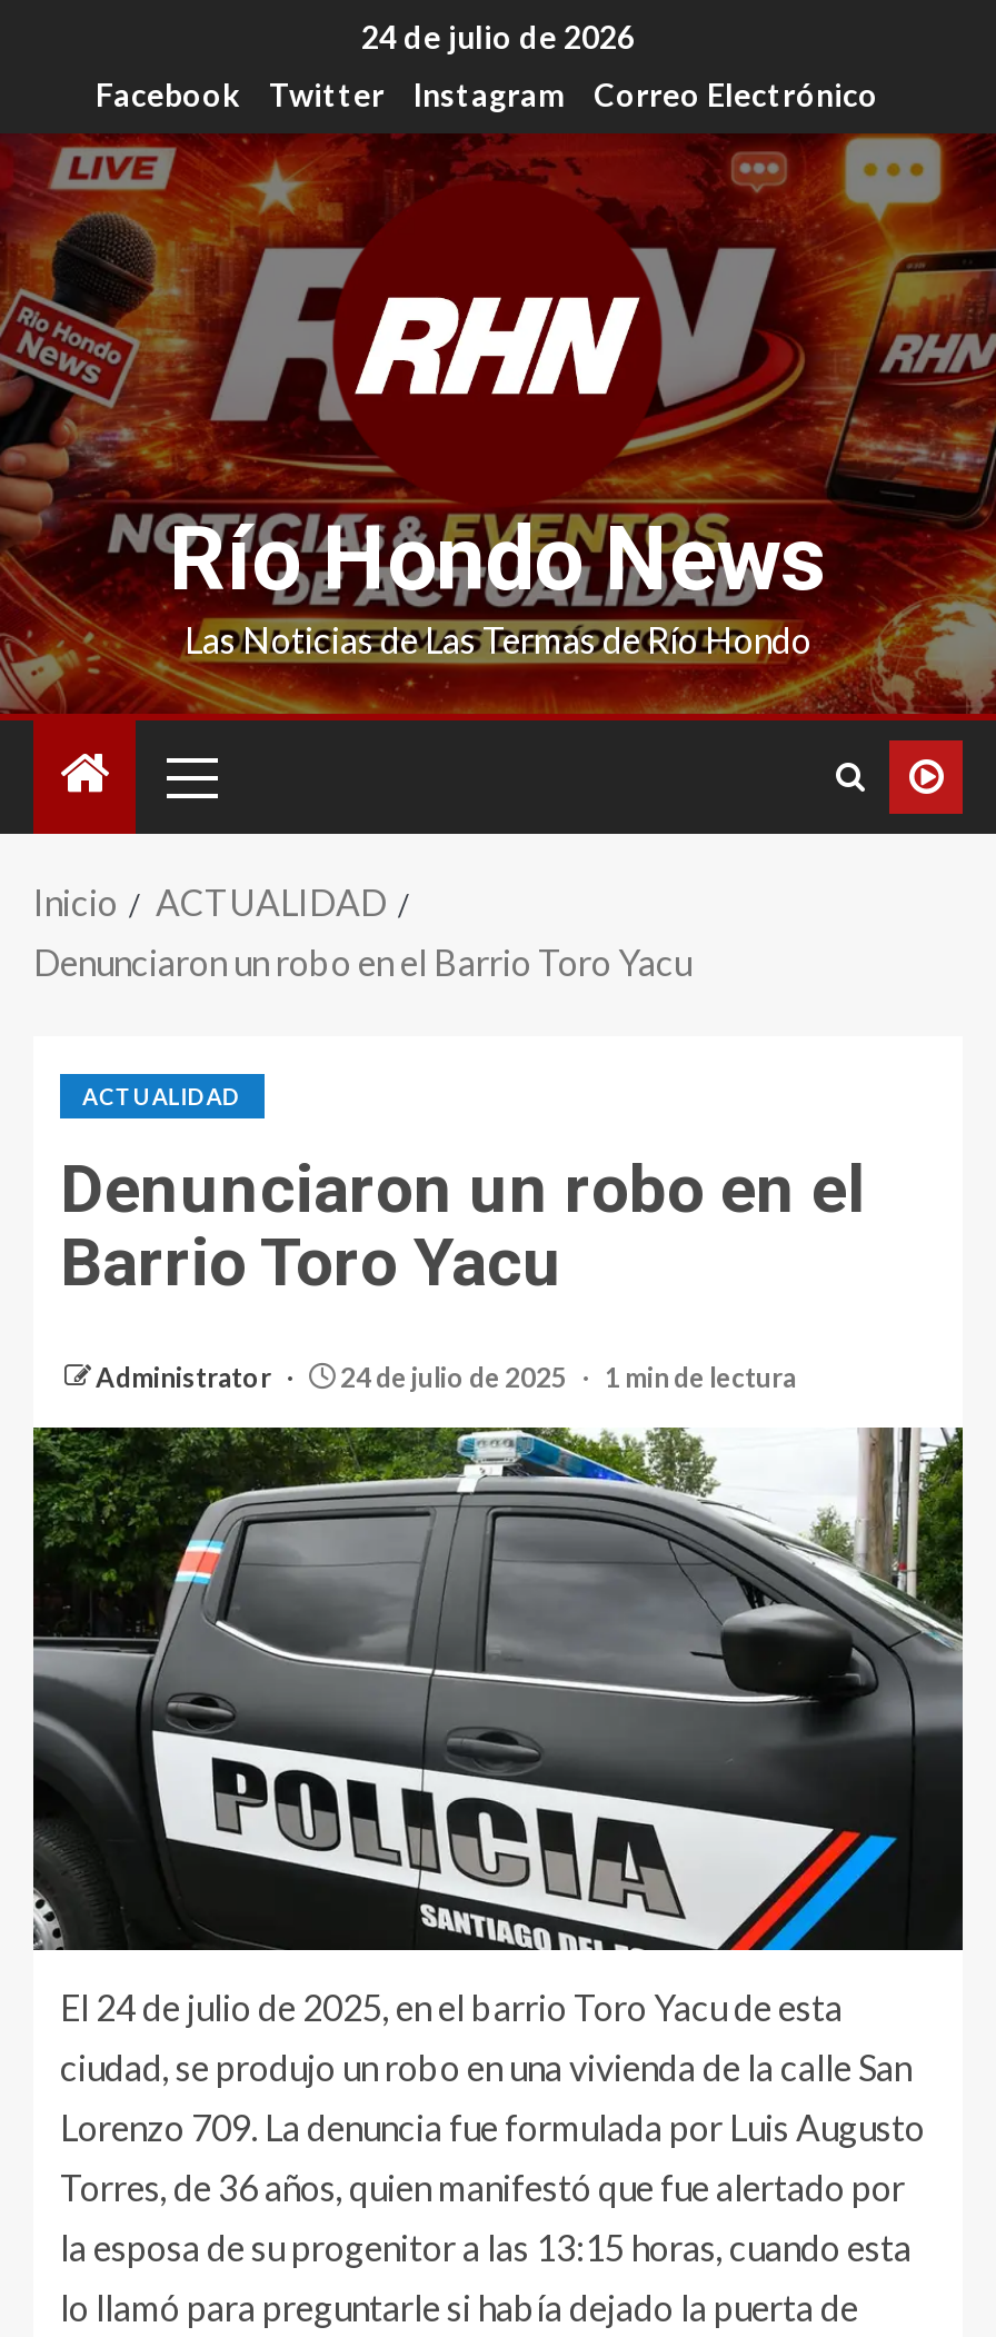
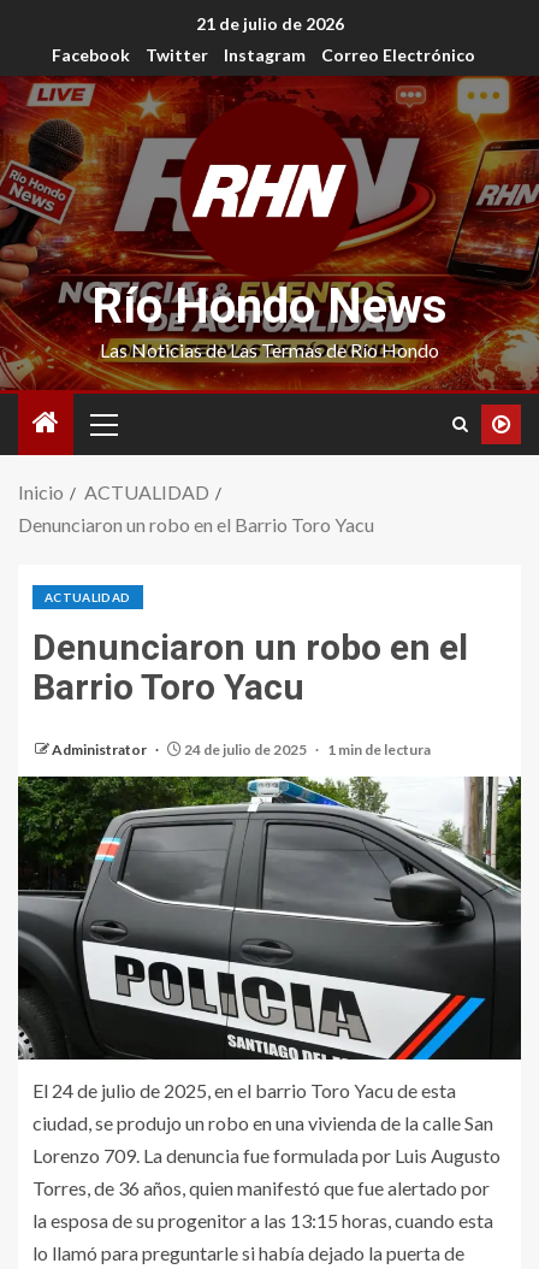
- 24 de julio de 2026
+ 21 de julio de 2026
